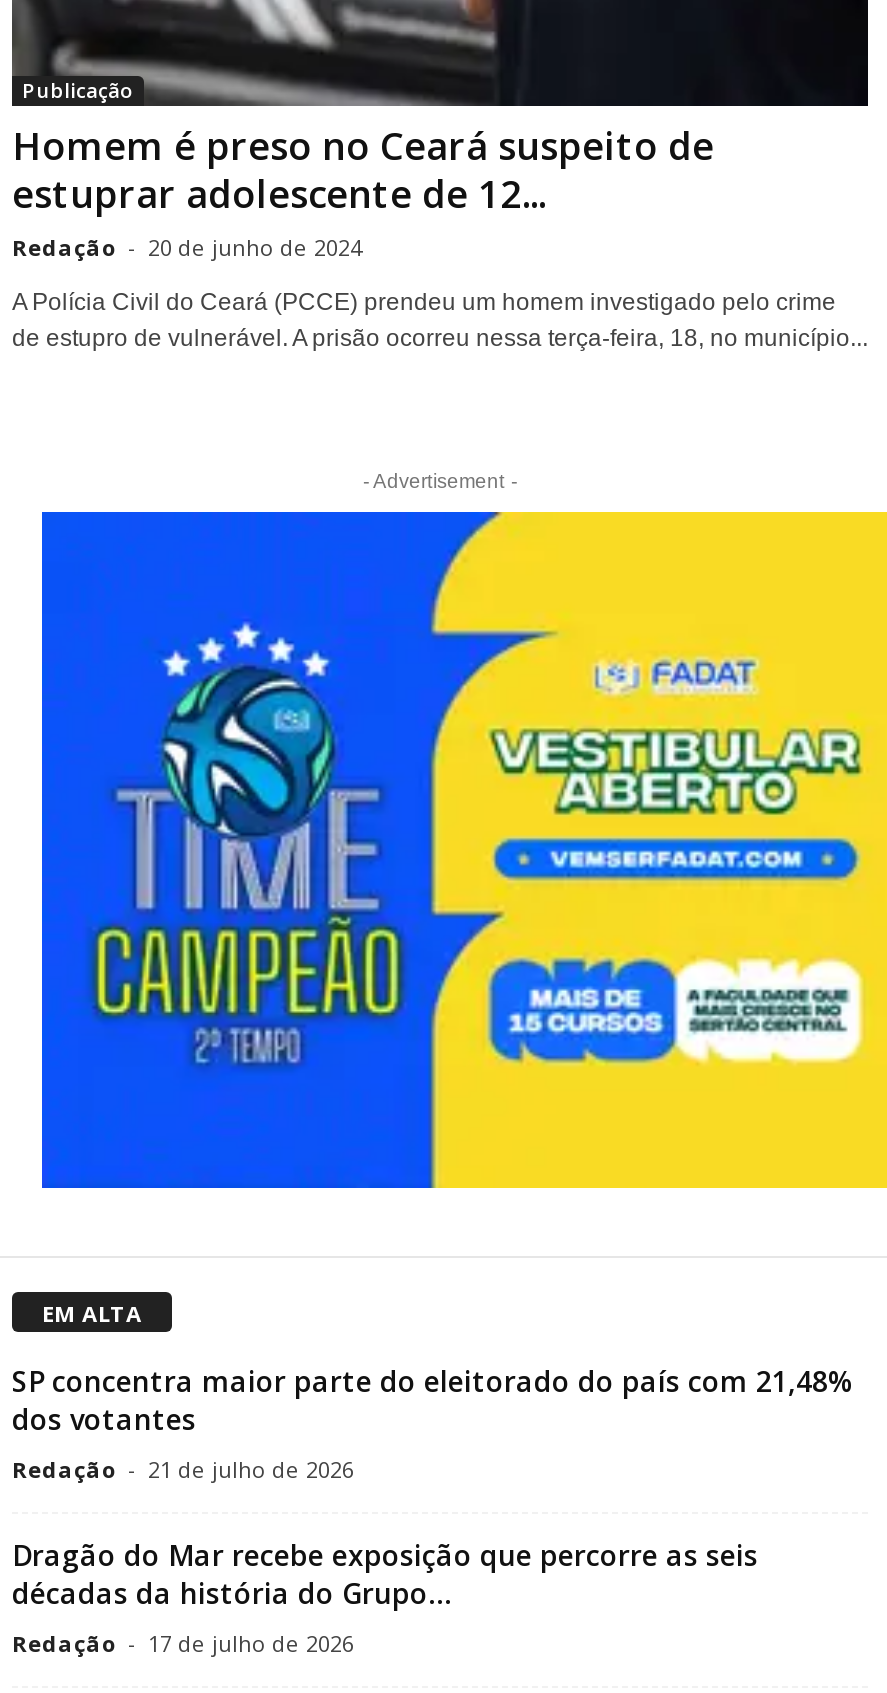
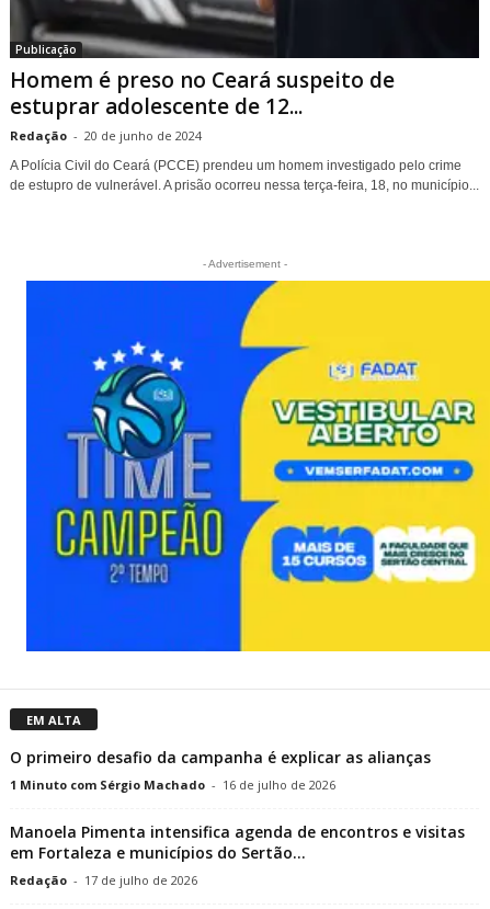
- SP concentra maior parte do eleitorado do país com 21,48%
- dos votantes
- Redação - 21 de julho de 2026
+ O primeiro desafio da campanha é explicar as alianças
+ 1 Minuto com Sérgio Machado - 16 de julho de 2026

- Dragão do Mar recebe exposição que percorre as seis
- décadas da história do Grupo...
+ Manoela Pimenta intensifica agenda de encontros e visitas
+ em Fortaleza e municípios do Sertão...
